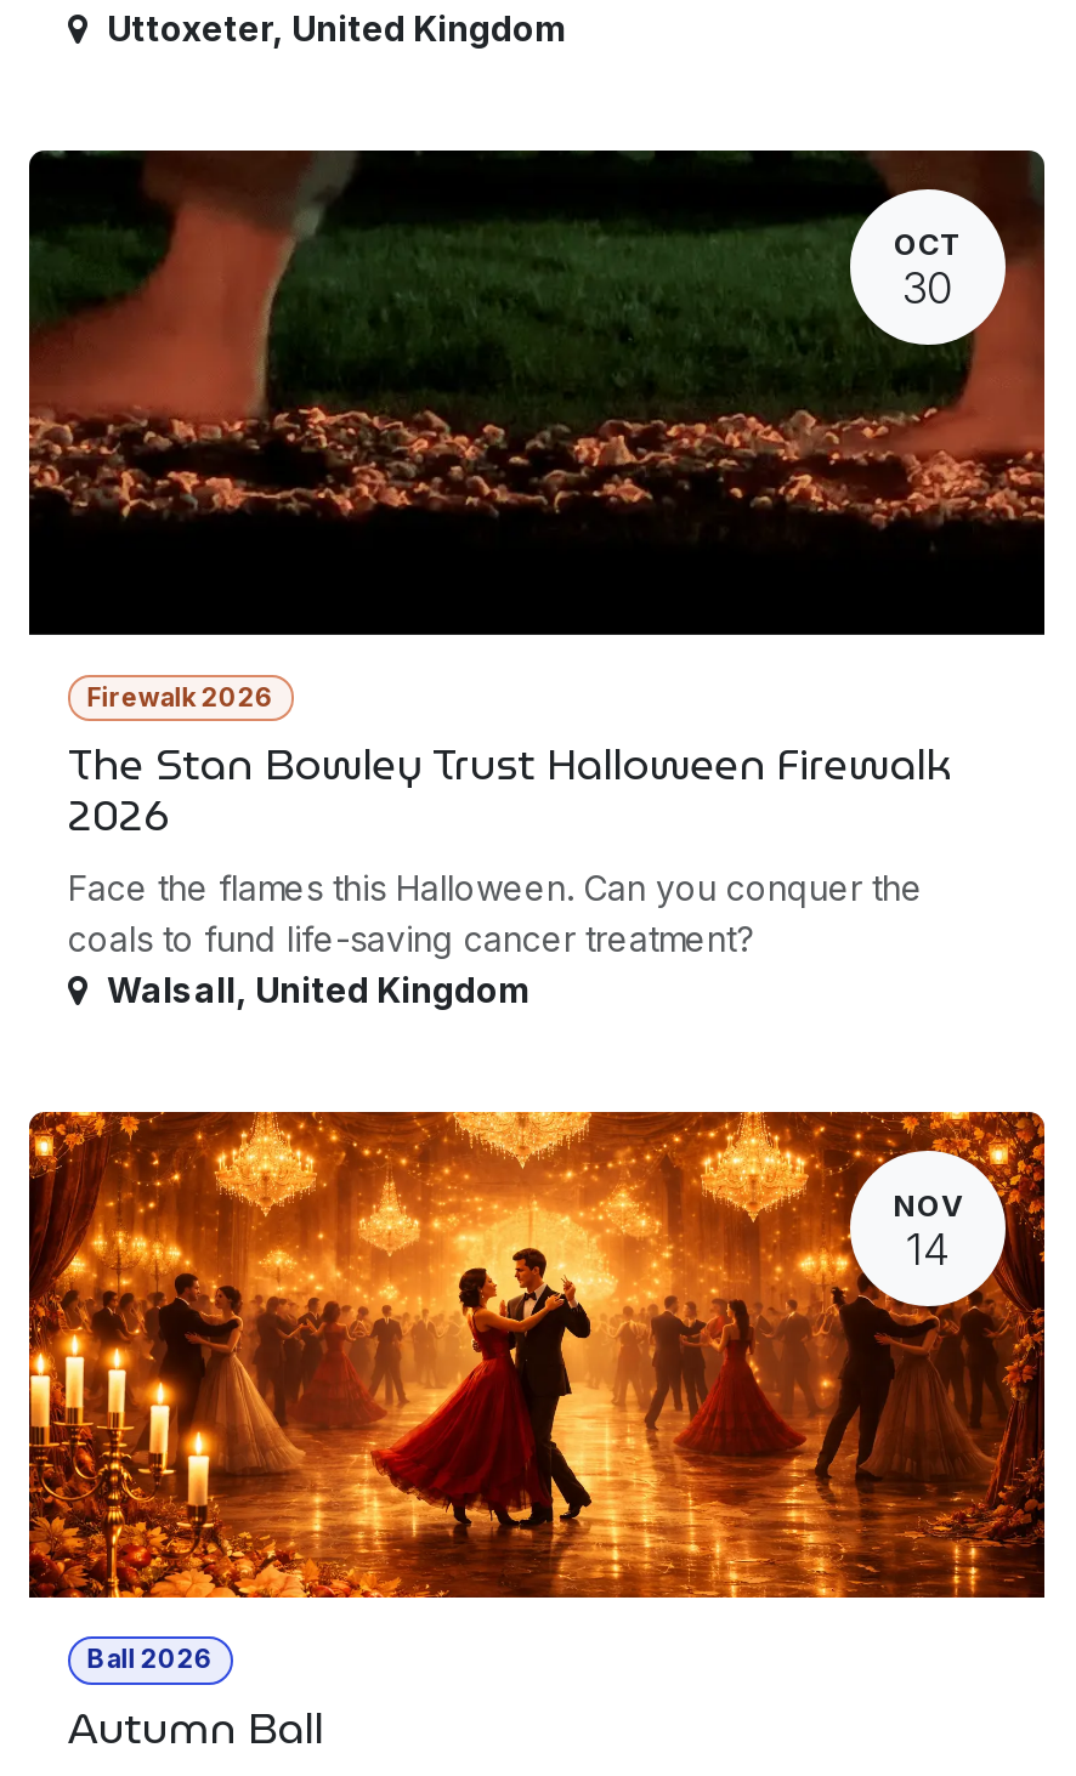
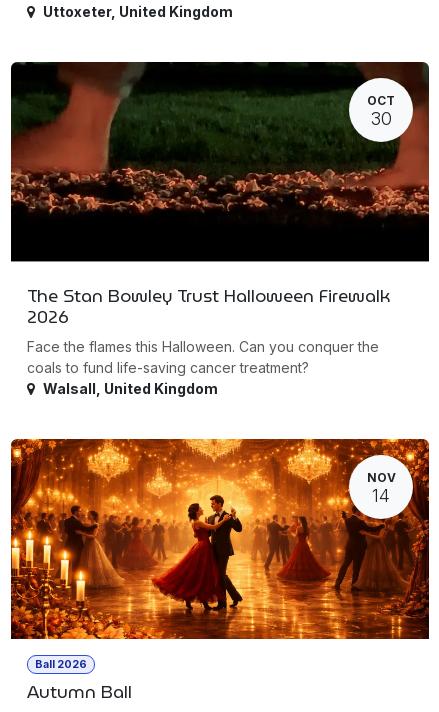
- Firewalk 2026
